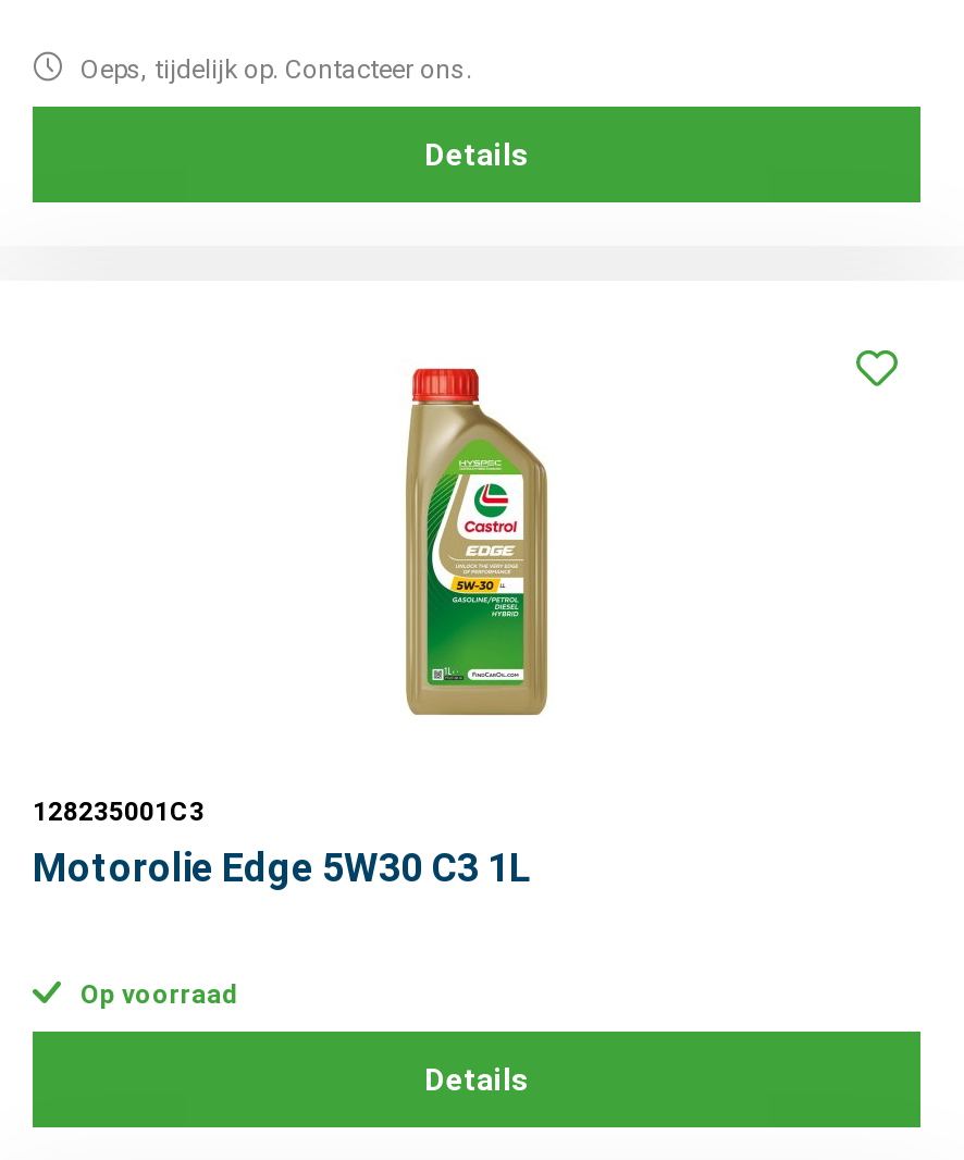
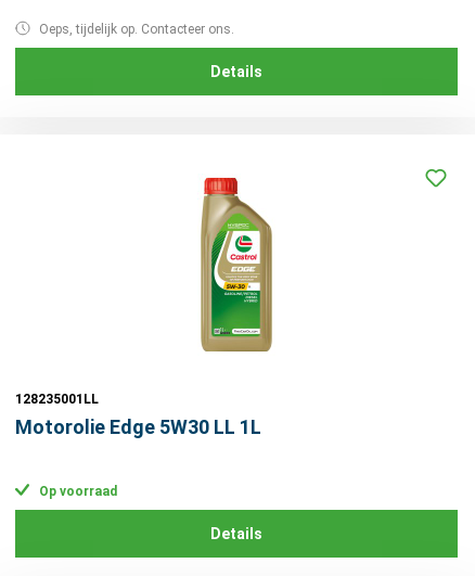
- 128235001C3
- Motorolie Edge 5W30 C3 1L
+ 128235001LL
+ Motorolie Edge 5W30 LL 1L
